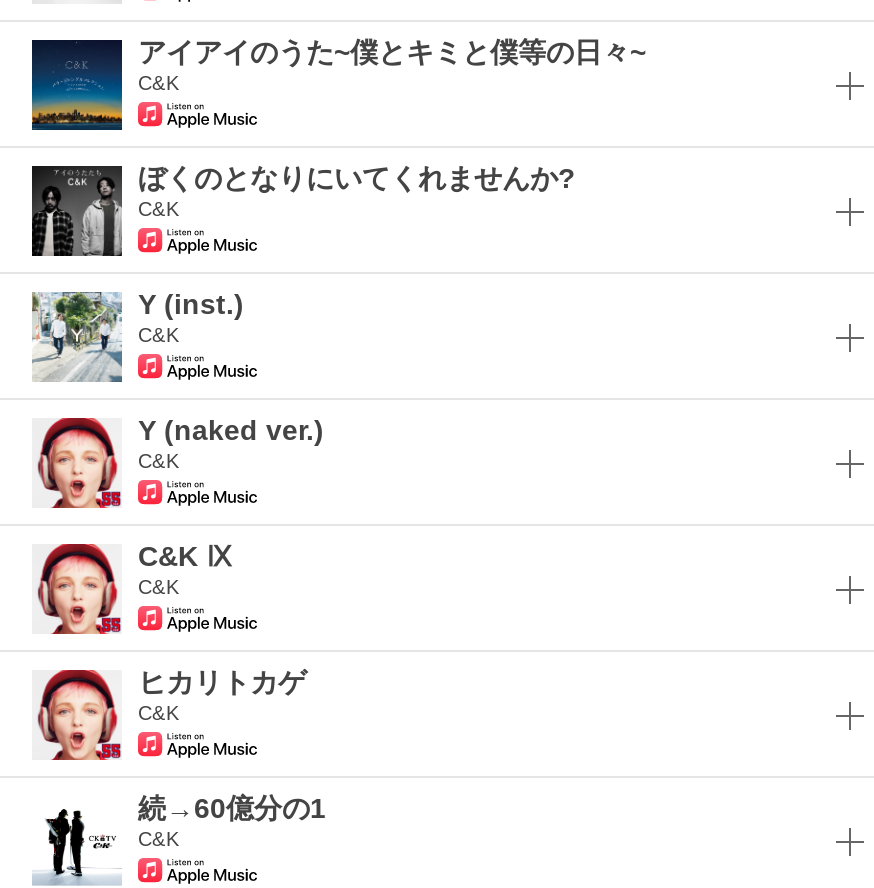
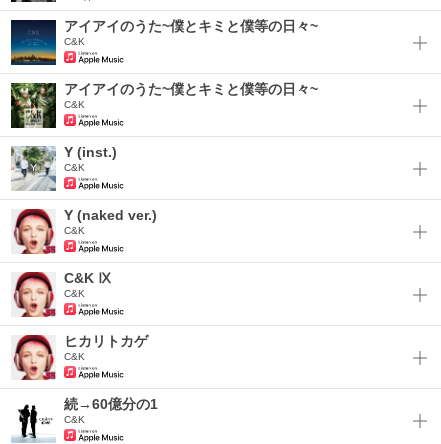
- [image]
- ぼくのとなりにいてくれませんか?
+ [image]
+ アイアイのうた~僕とキミと僕等の日々~
